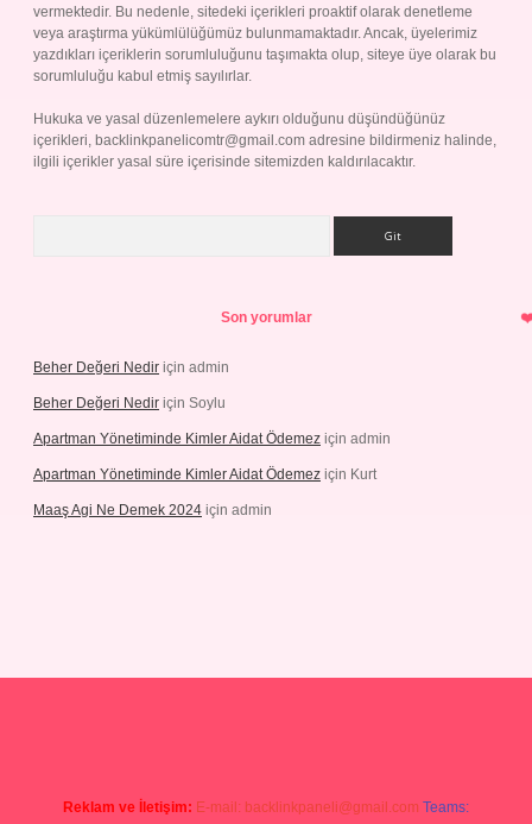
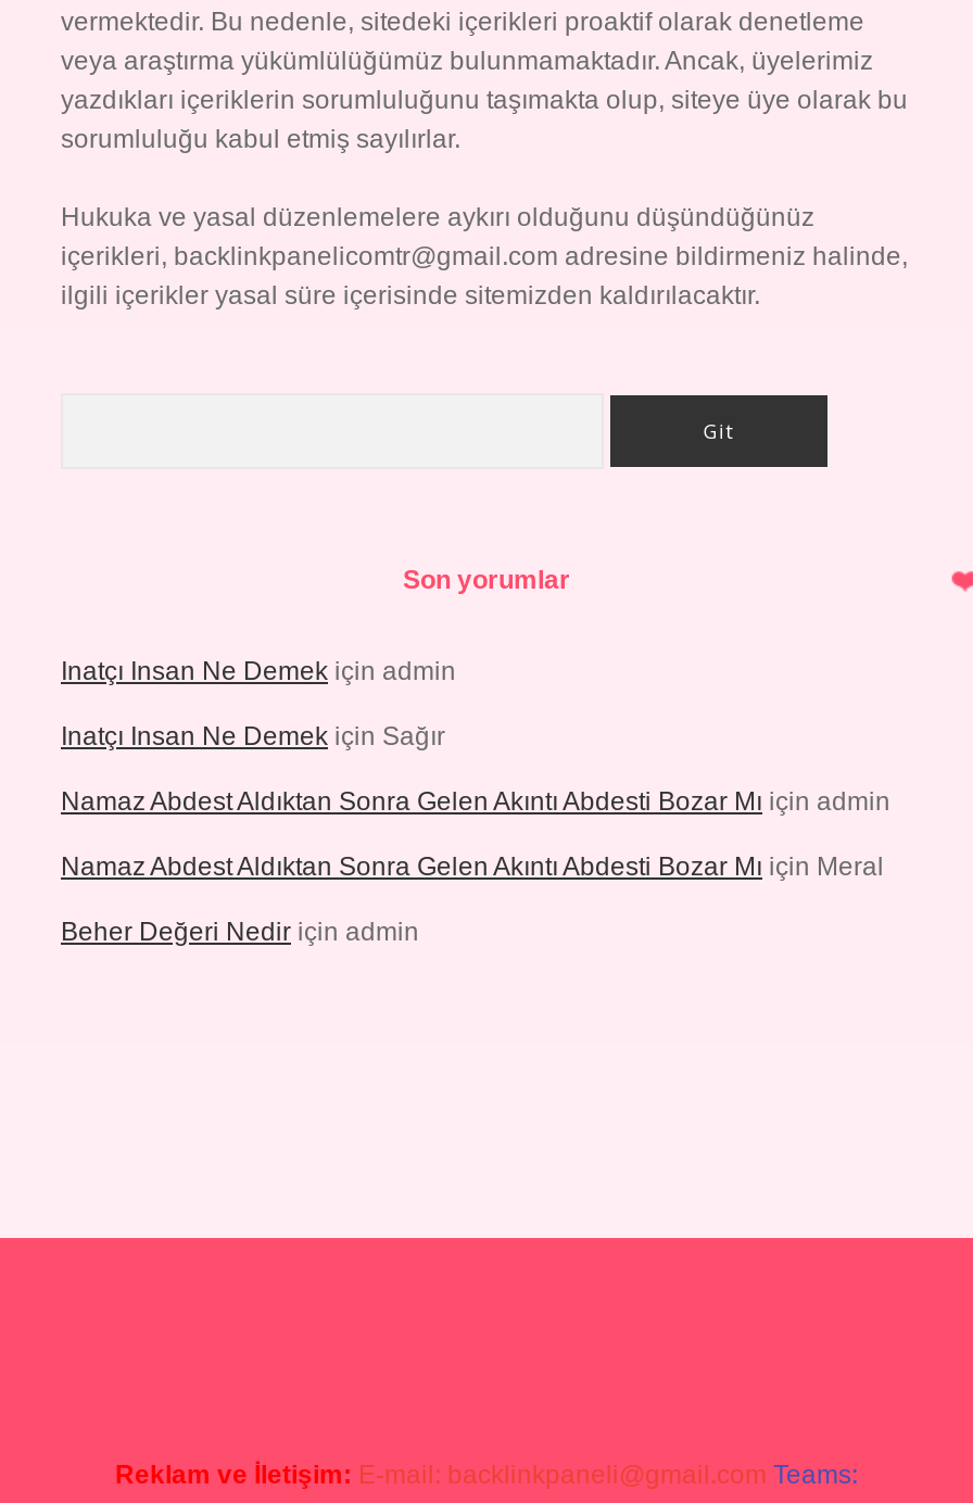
+ Inatçı Insan Ne Demek için admin
+ Inatçı Insan Ne Demek için Sağır
+ Namaz Abdest Aldıktan Sonra Gelen Akıntı Abdesti Bozar Mı için admin
+ Namaz Abdest Aldıktan Sonra Gelen Akıntı Abdesti Bozar Mı için Meral

moved down: Beher Değeri Nedir için admin

- Beher Değeri Nedir için Soylu
- Apartman Yönetiminde Kimler Aidat Ödemez için admin
- Apartman Yönetiminde Kimler Aidat Ödemez için Kurt
- Maaş Agi Ne Demek 2024 için admin
